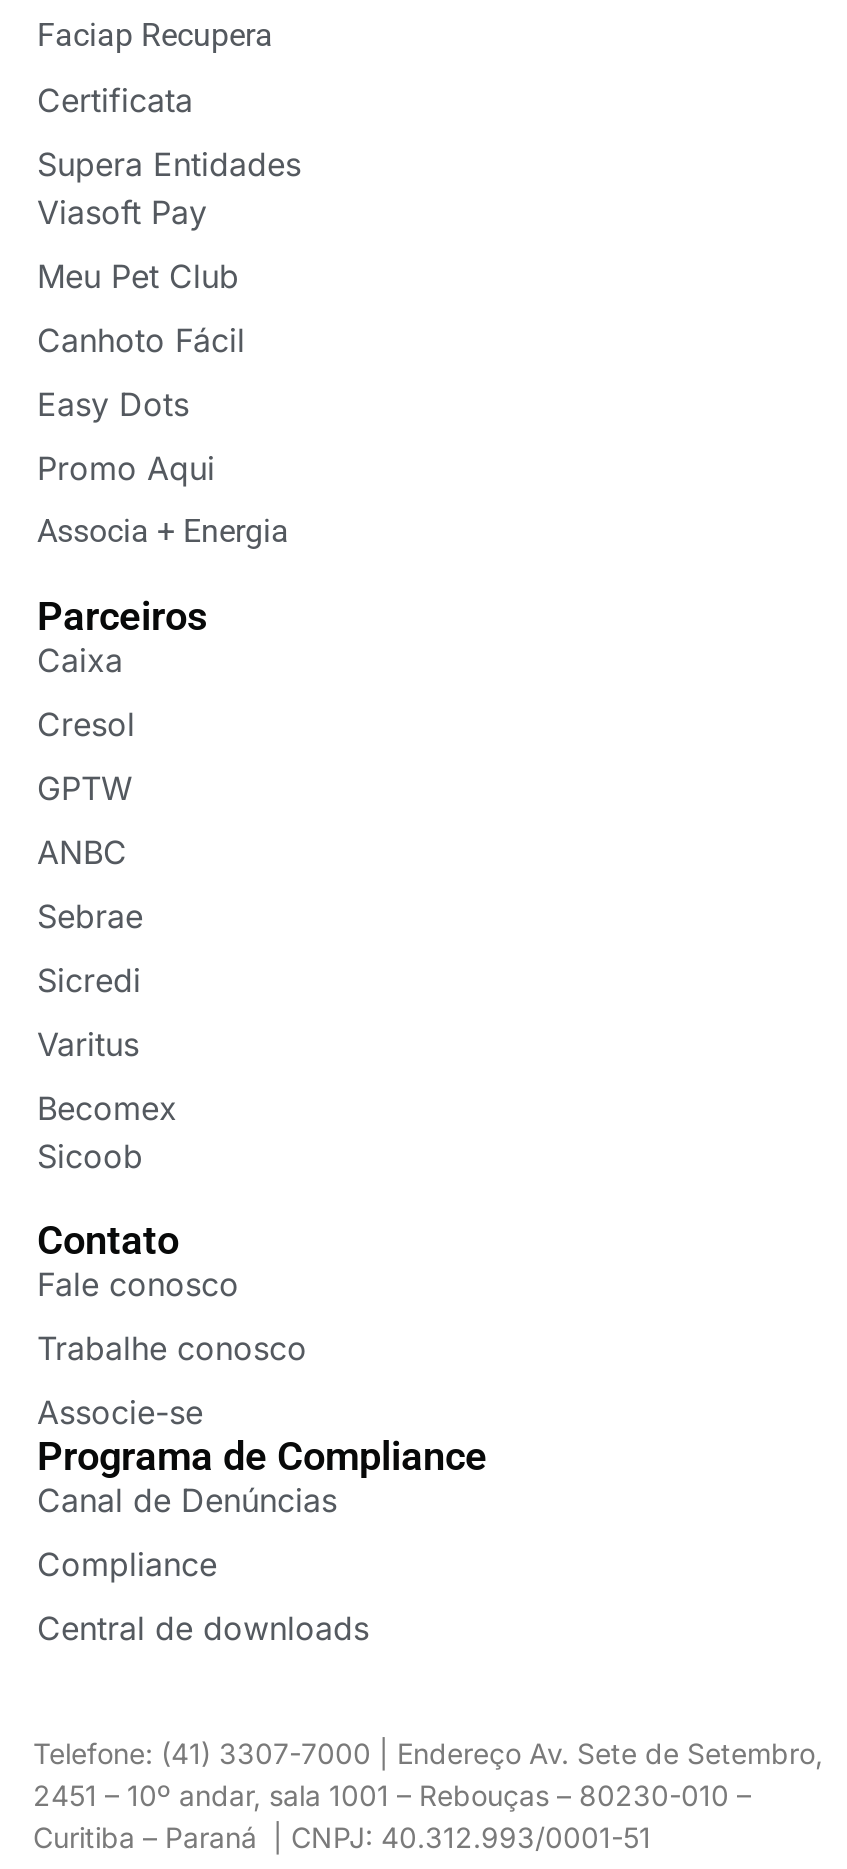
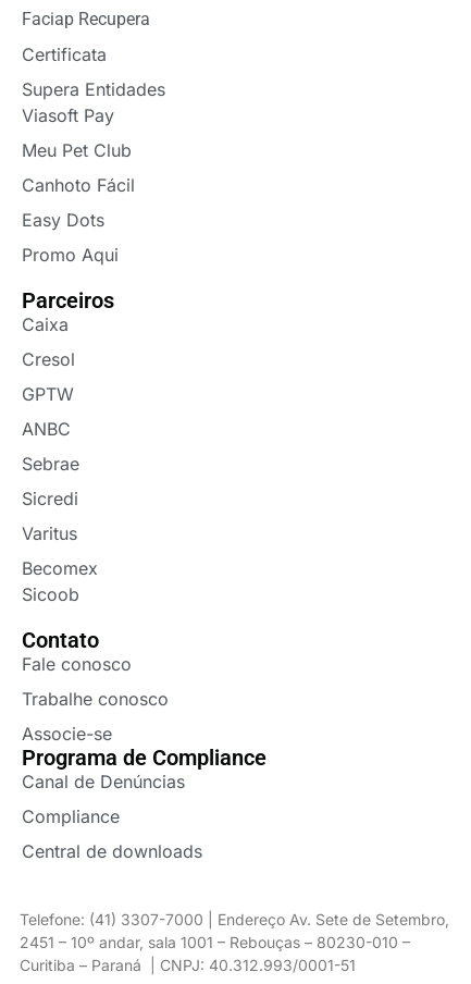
- Associa + Energia
